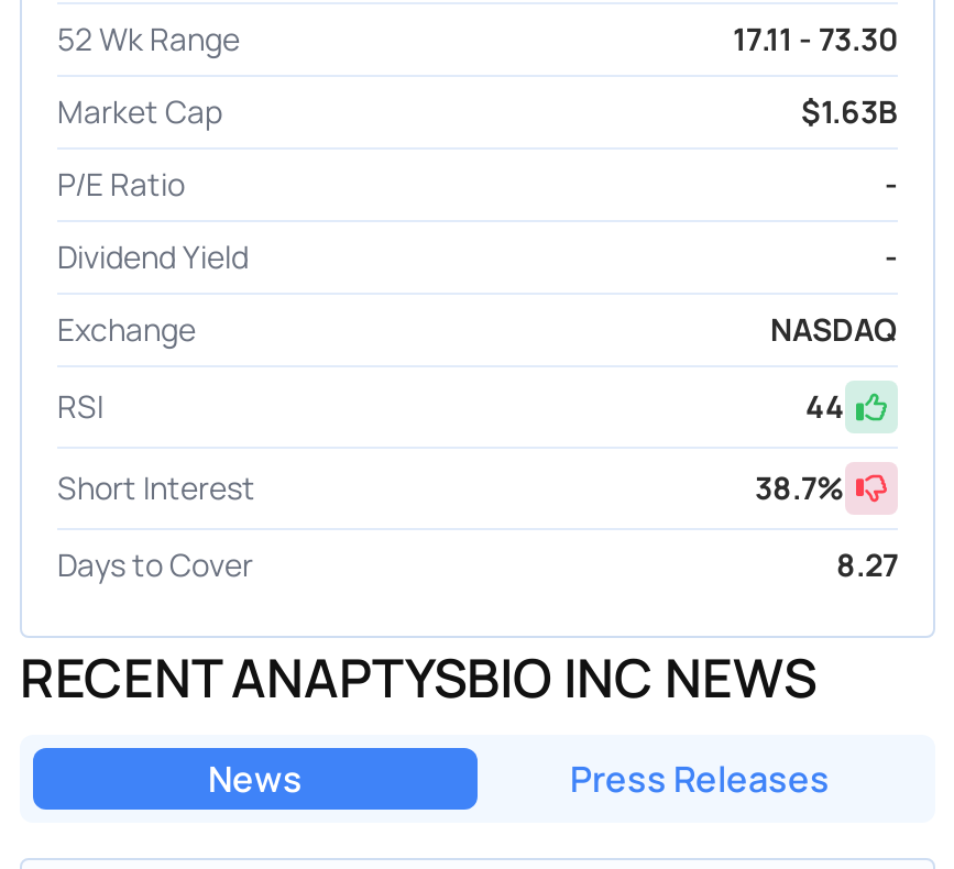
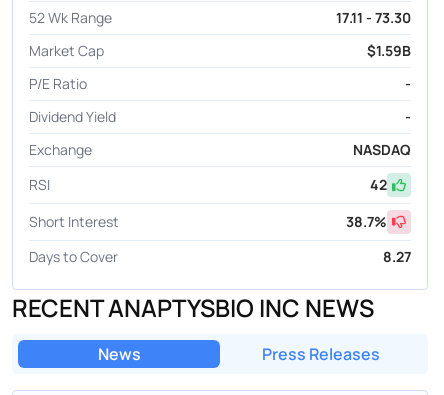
- $1.63B
+ $1.59B

- 44
+ 42
